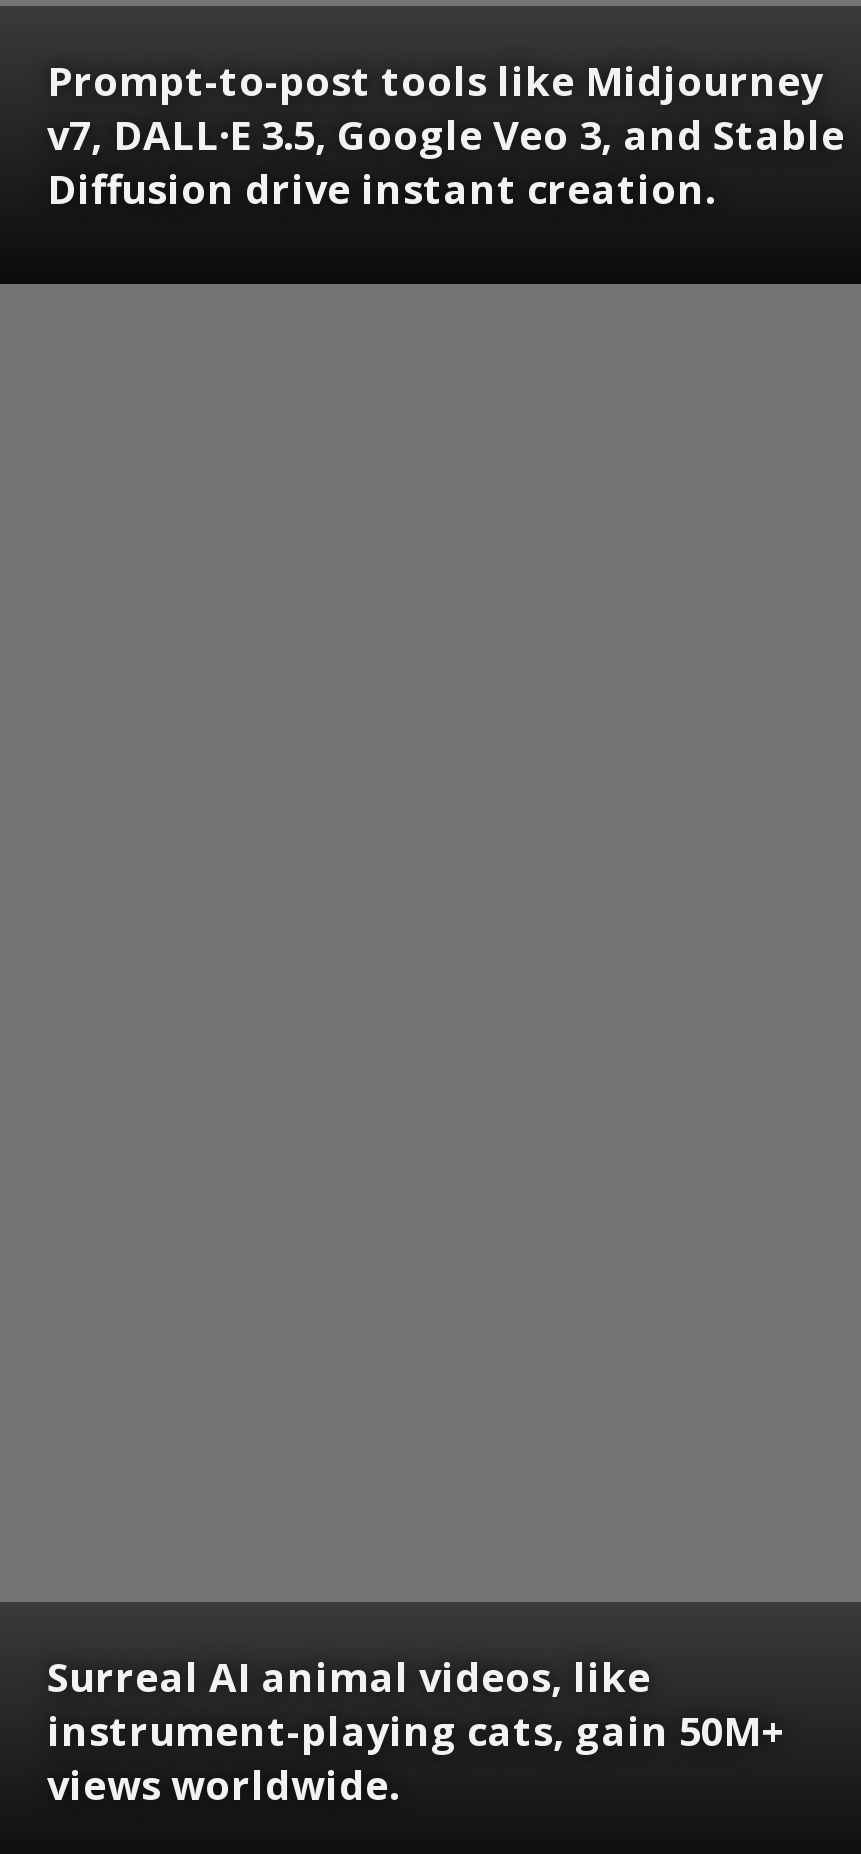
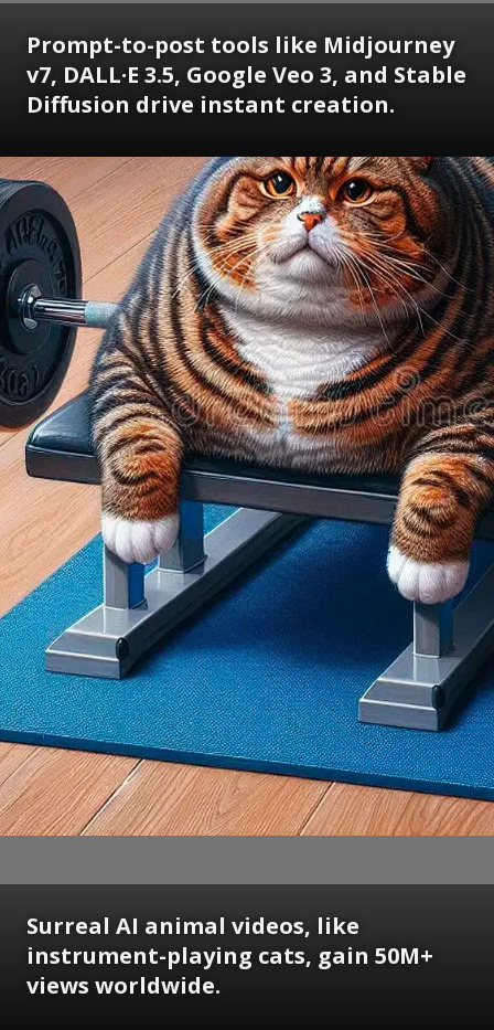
+ [image]
